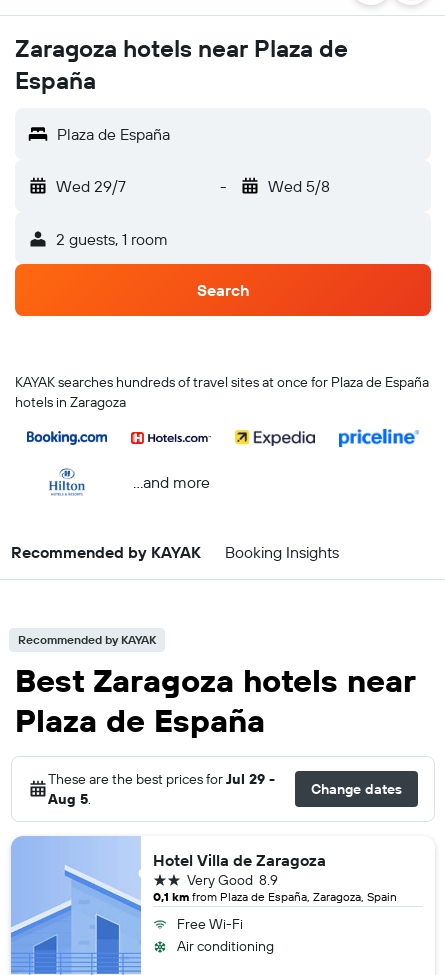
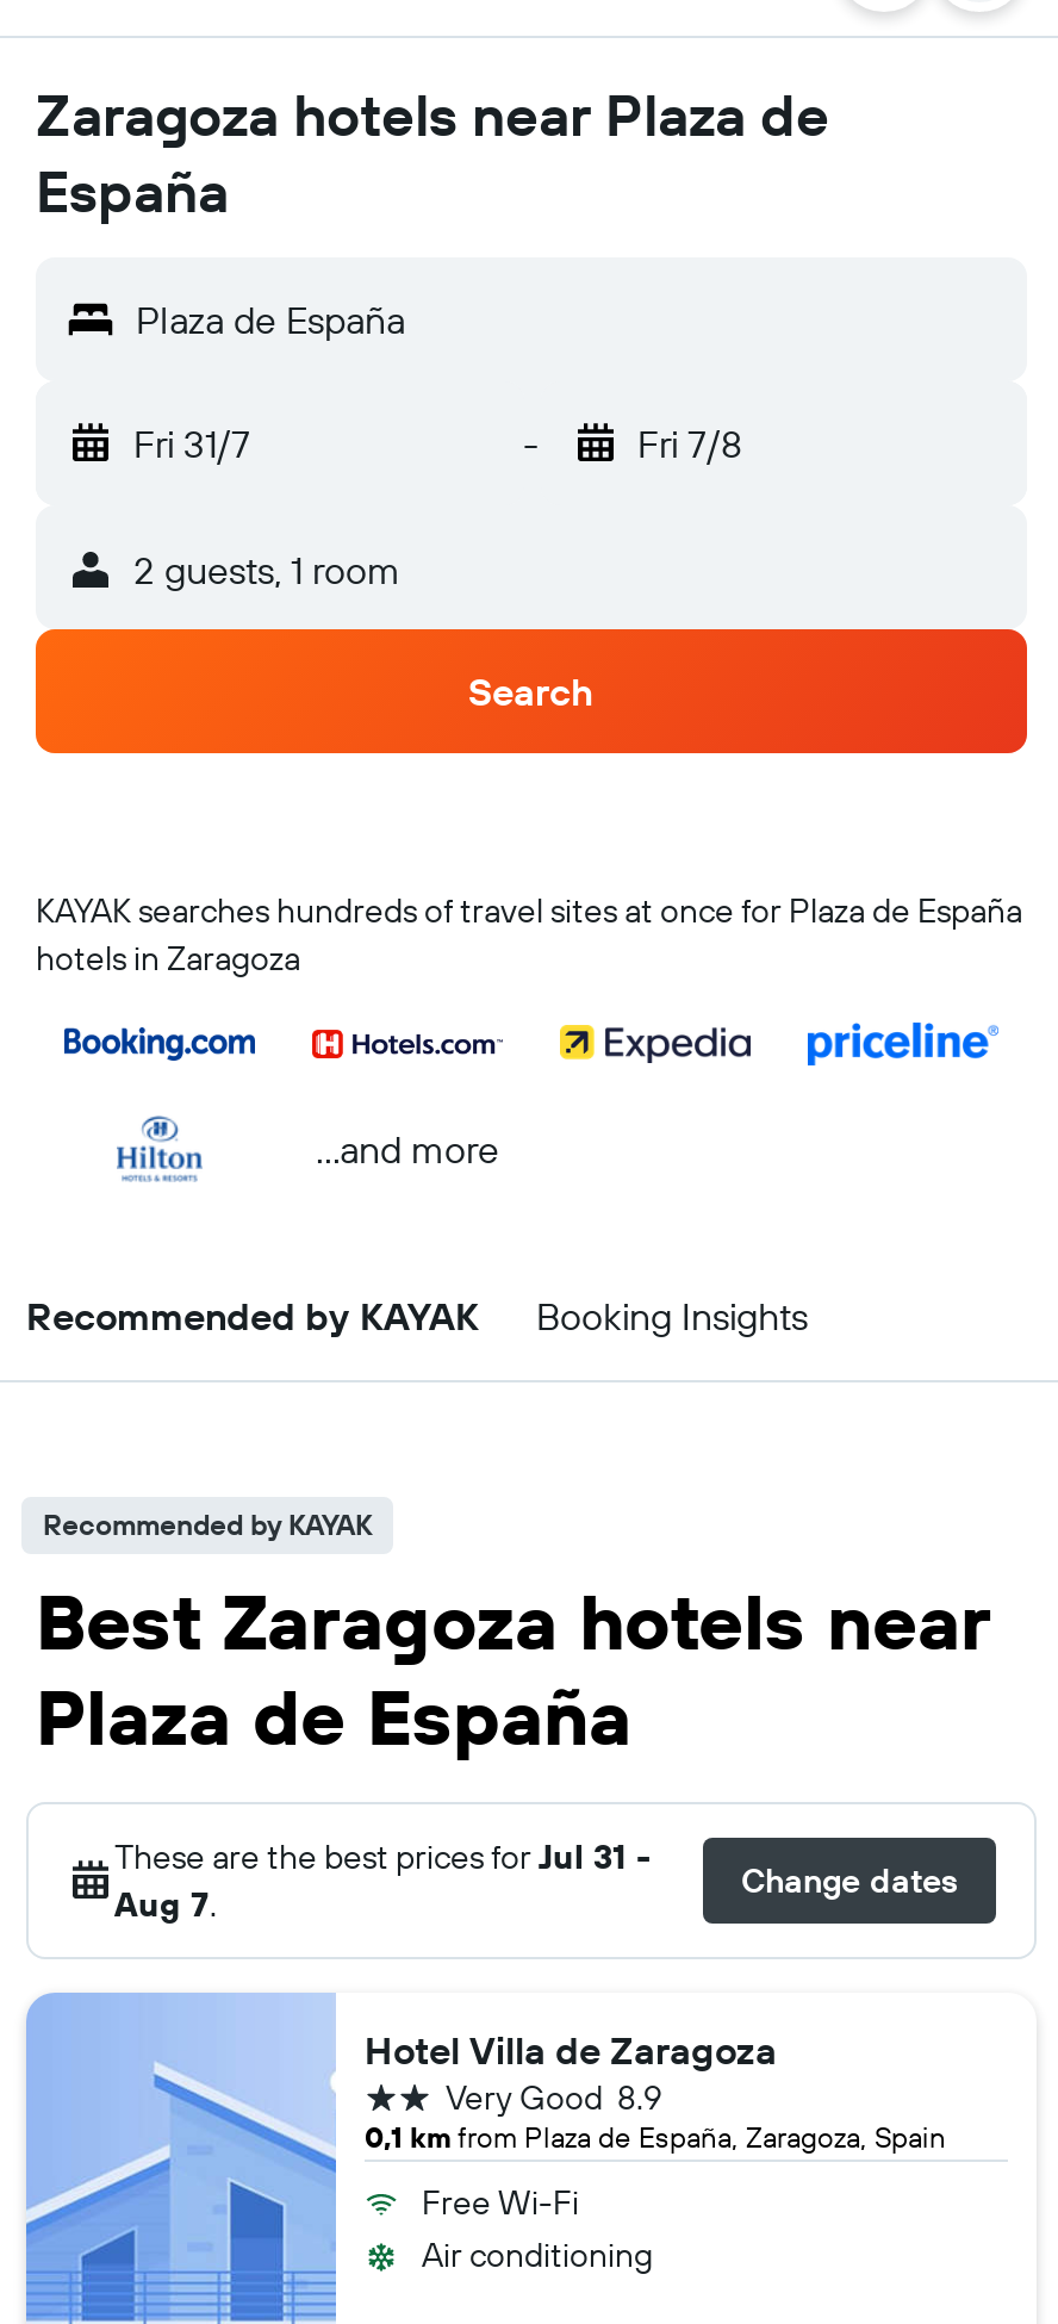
- Wed 29/7
+ Fri 31/7

- Wed 5/8
+ Fri 7/8

- These are the best prices for Jul 29 -
+ These are the best prices for Jul 31 -

- Aug 5.
+ Aug 7.
